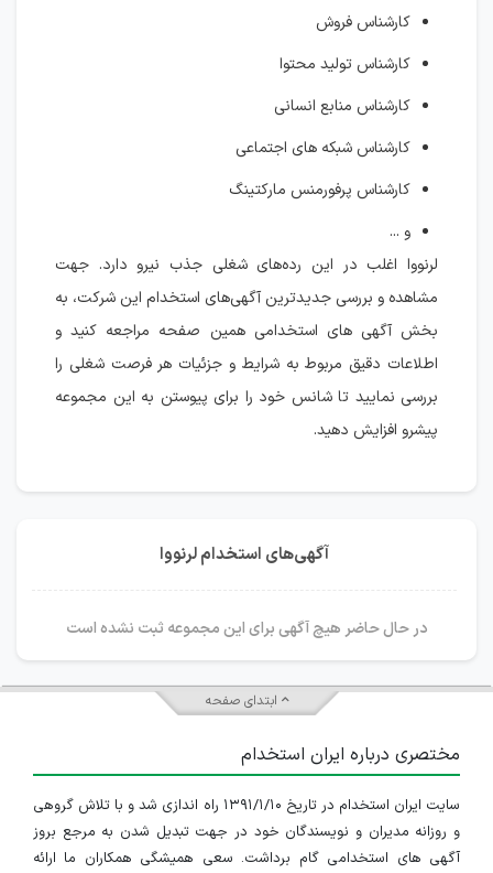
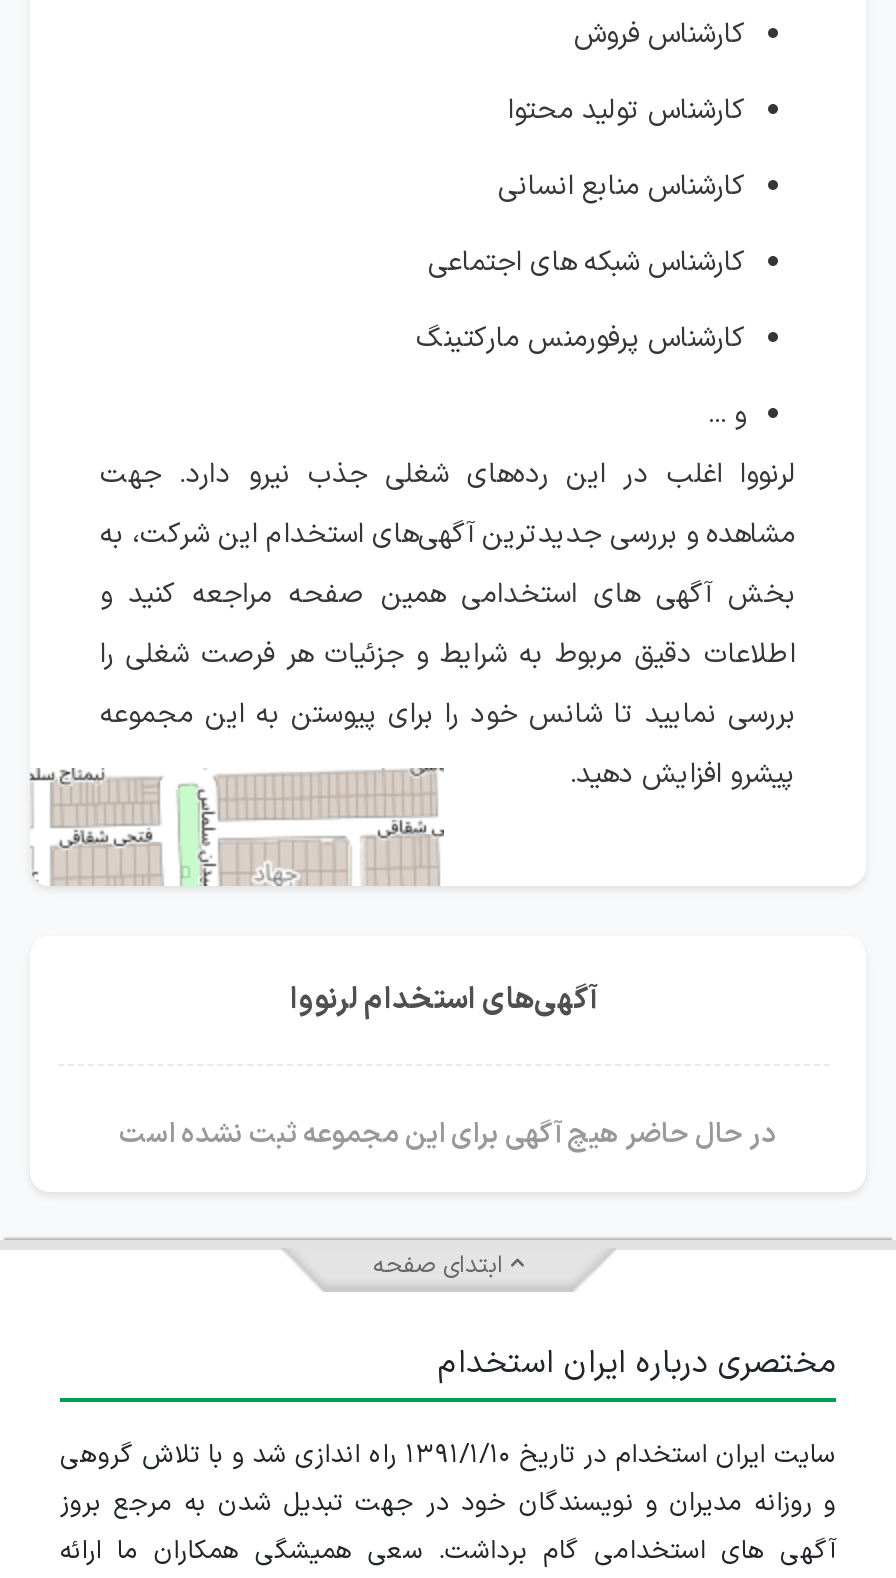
+ [image]
